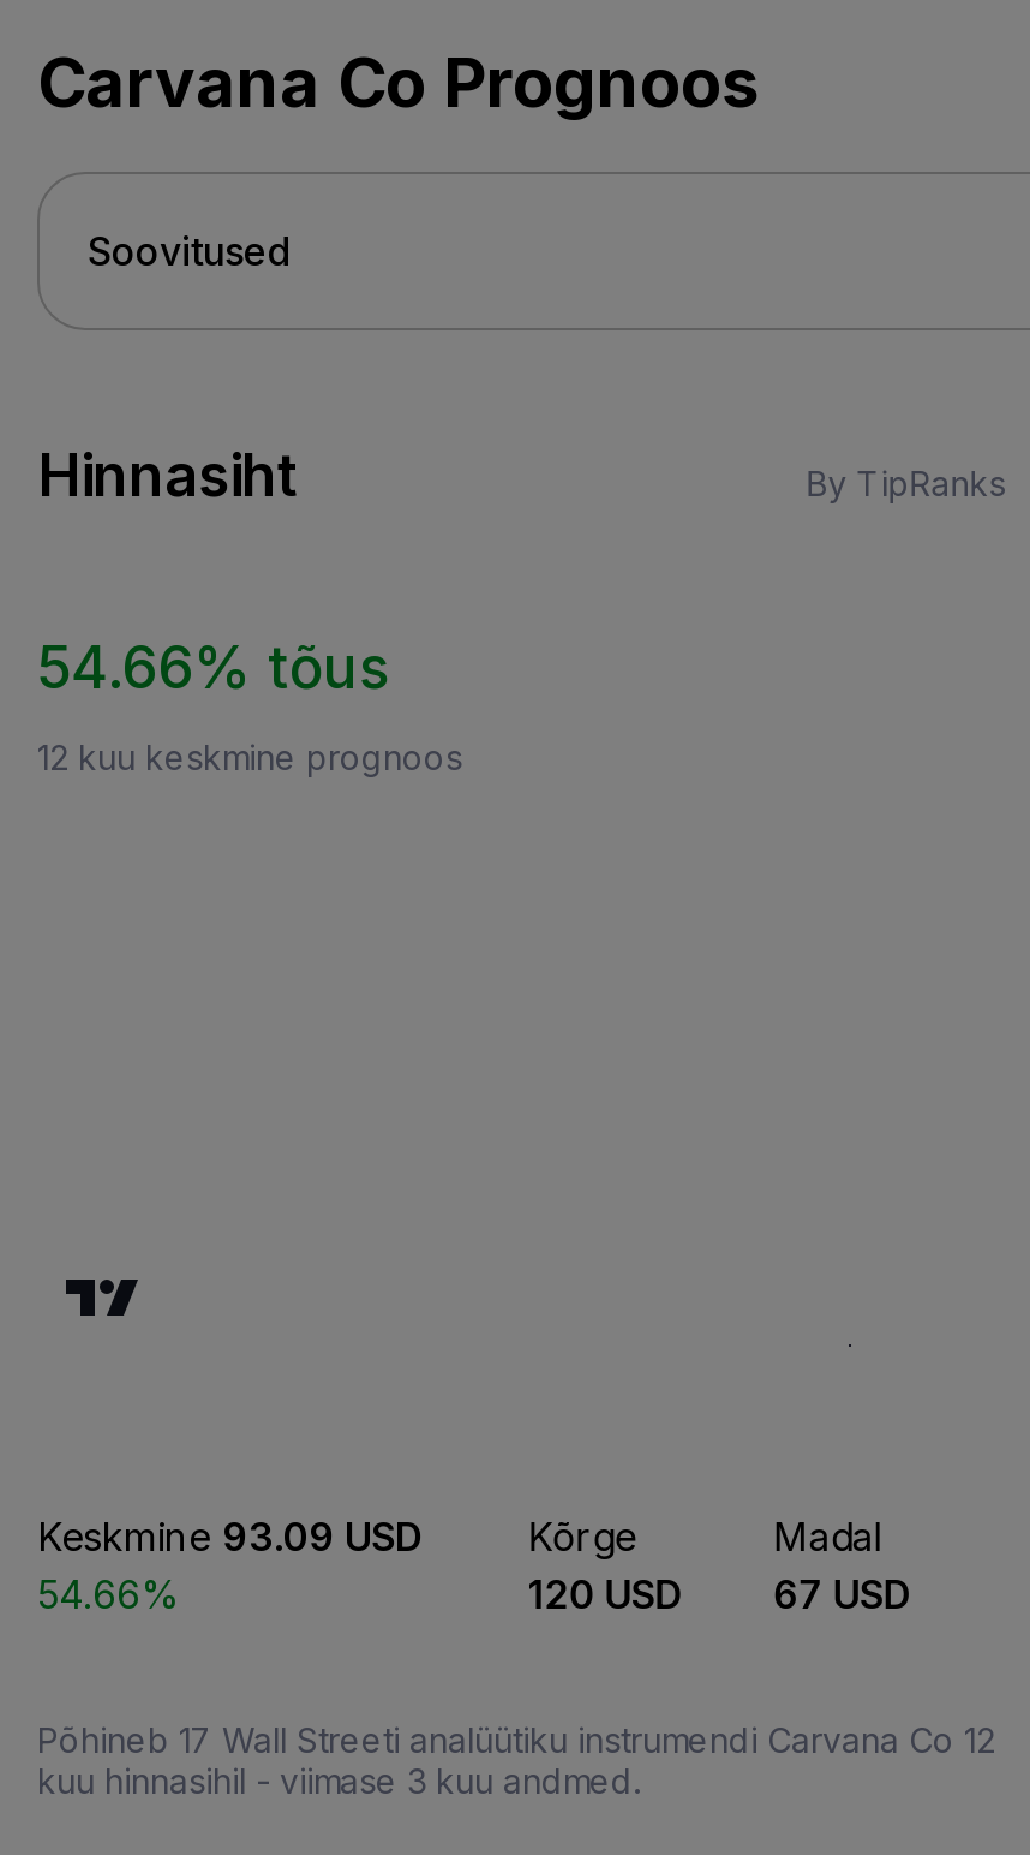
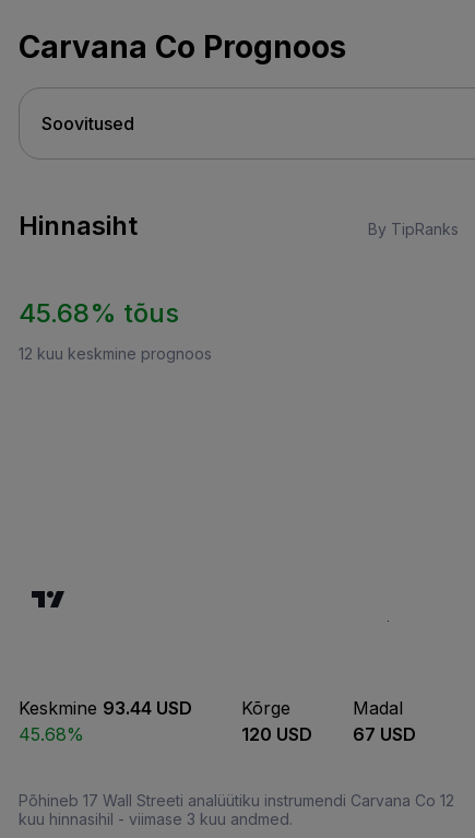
- 54.66% tõus
+ 45.68% tõus

- Keskmine 93.09 USD
+ Keskmine 93.44 USD

- 54.66%
+ 45.68%
